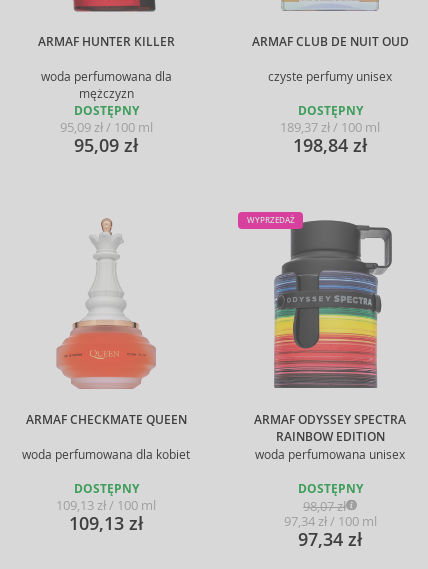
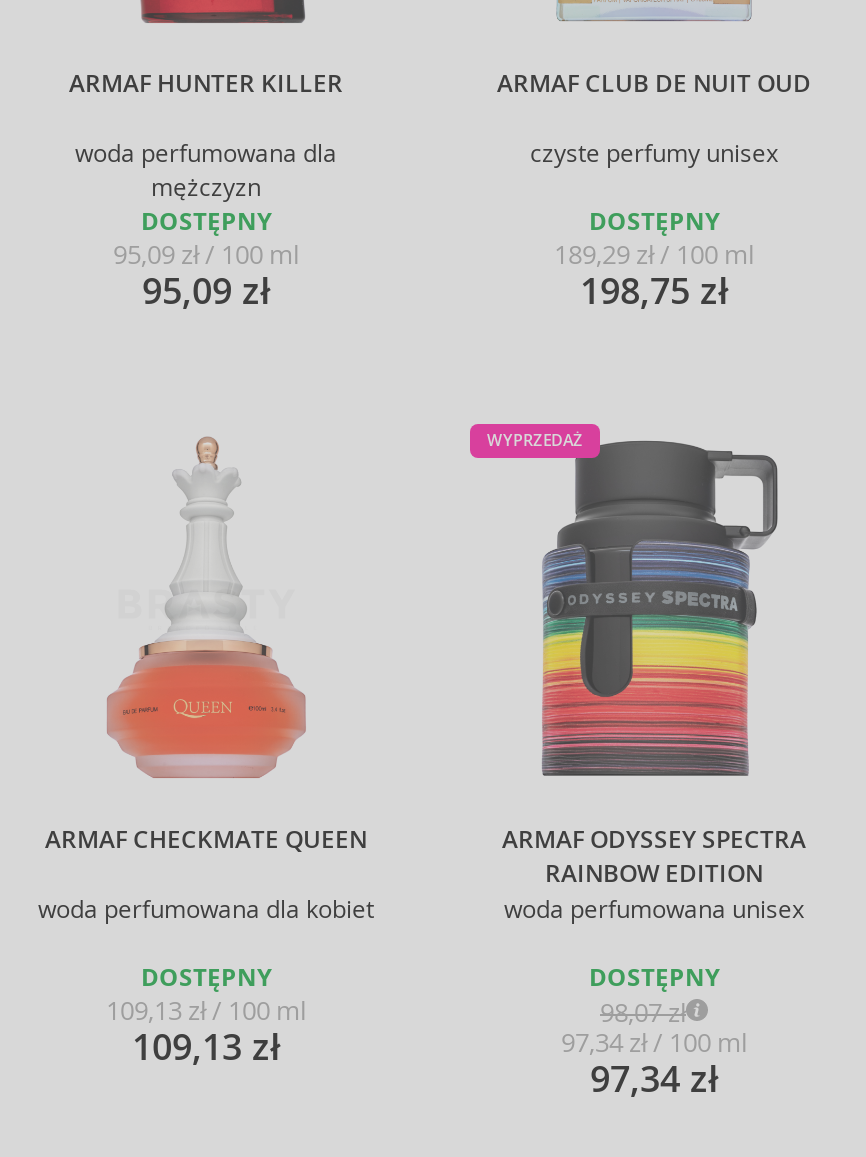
- 189,37 zł / 100 ml
+ 189,29 zł / 100 ml

- 198,84 zł
+ 198,75 zł
